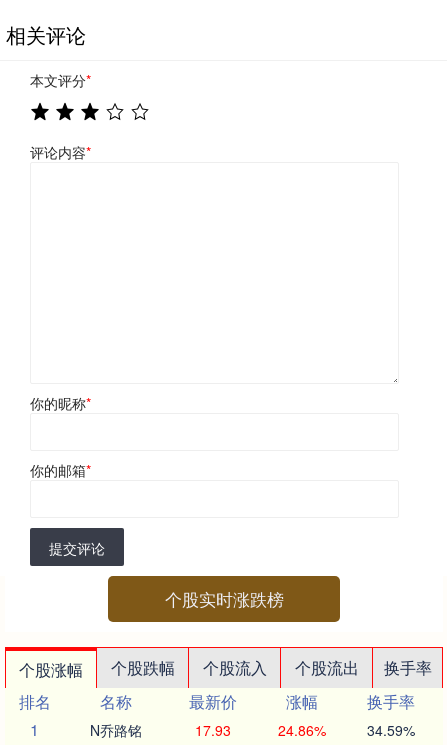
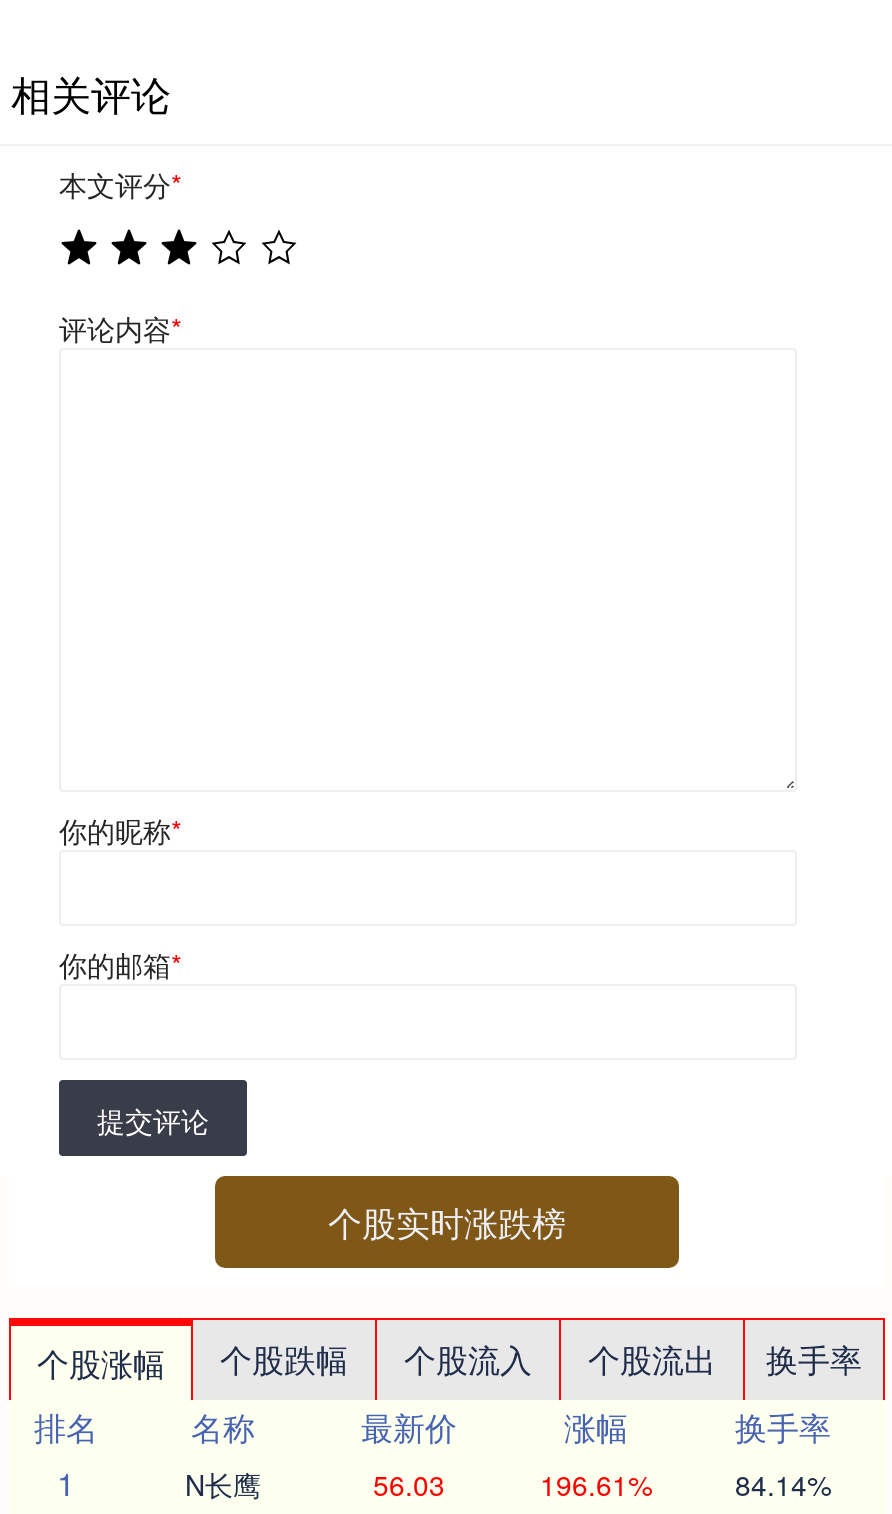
- N乔路铭
- 17.93
- 24.86%
- 34.59%
+ N长鹰
+ 56.03
+ 196.61%
+ 84.14%
